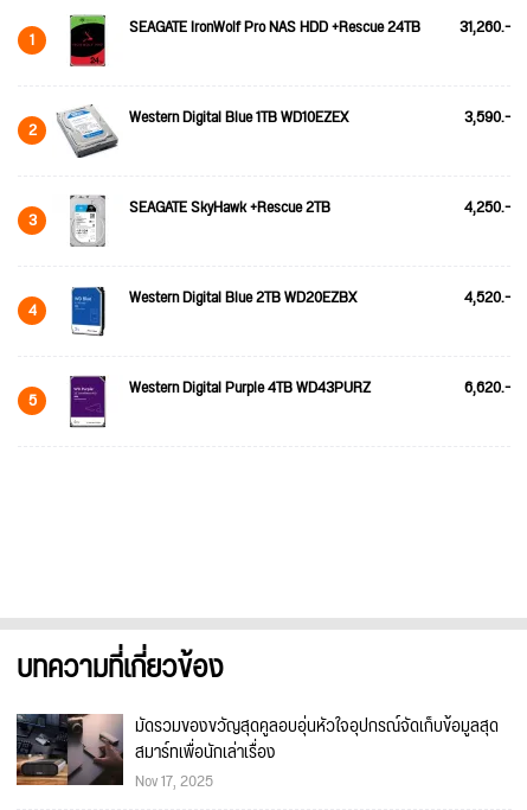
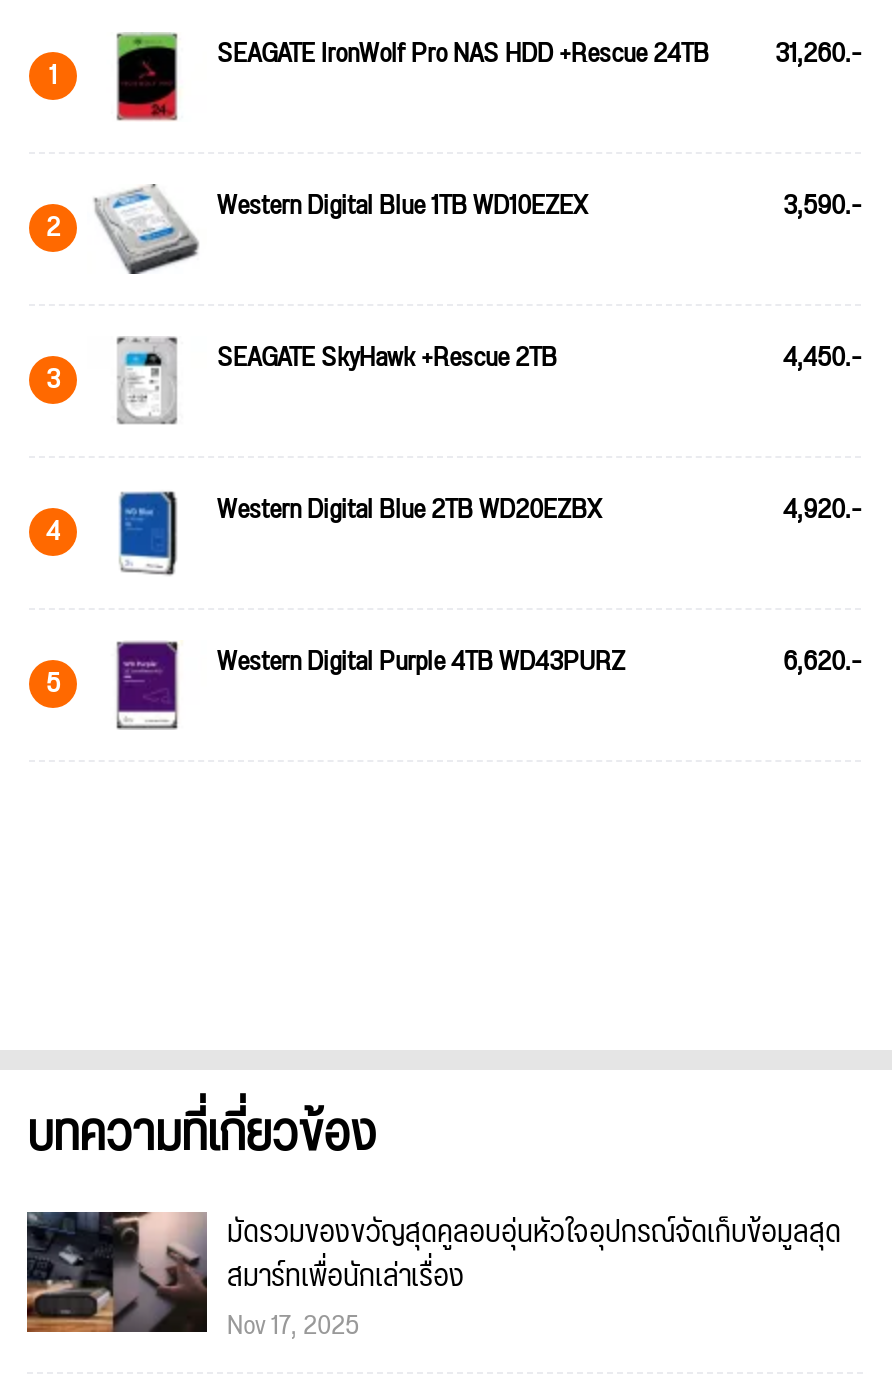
- 4,250.-
+ 4,450.-

- 4,520.-
+ 4,920.-
